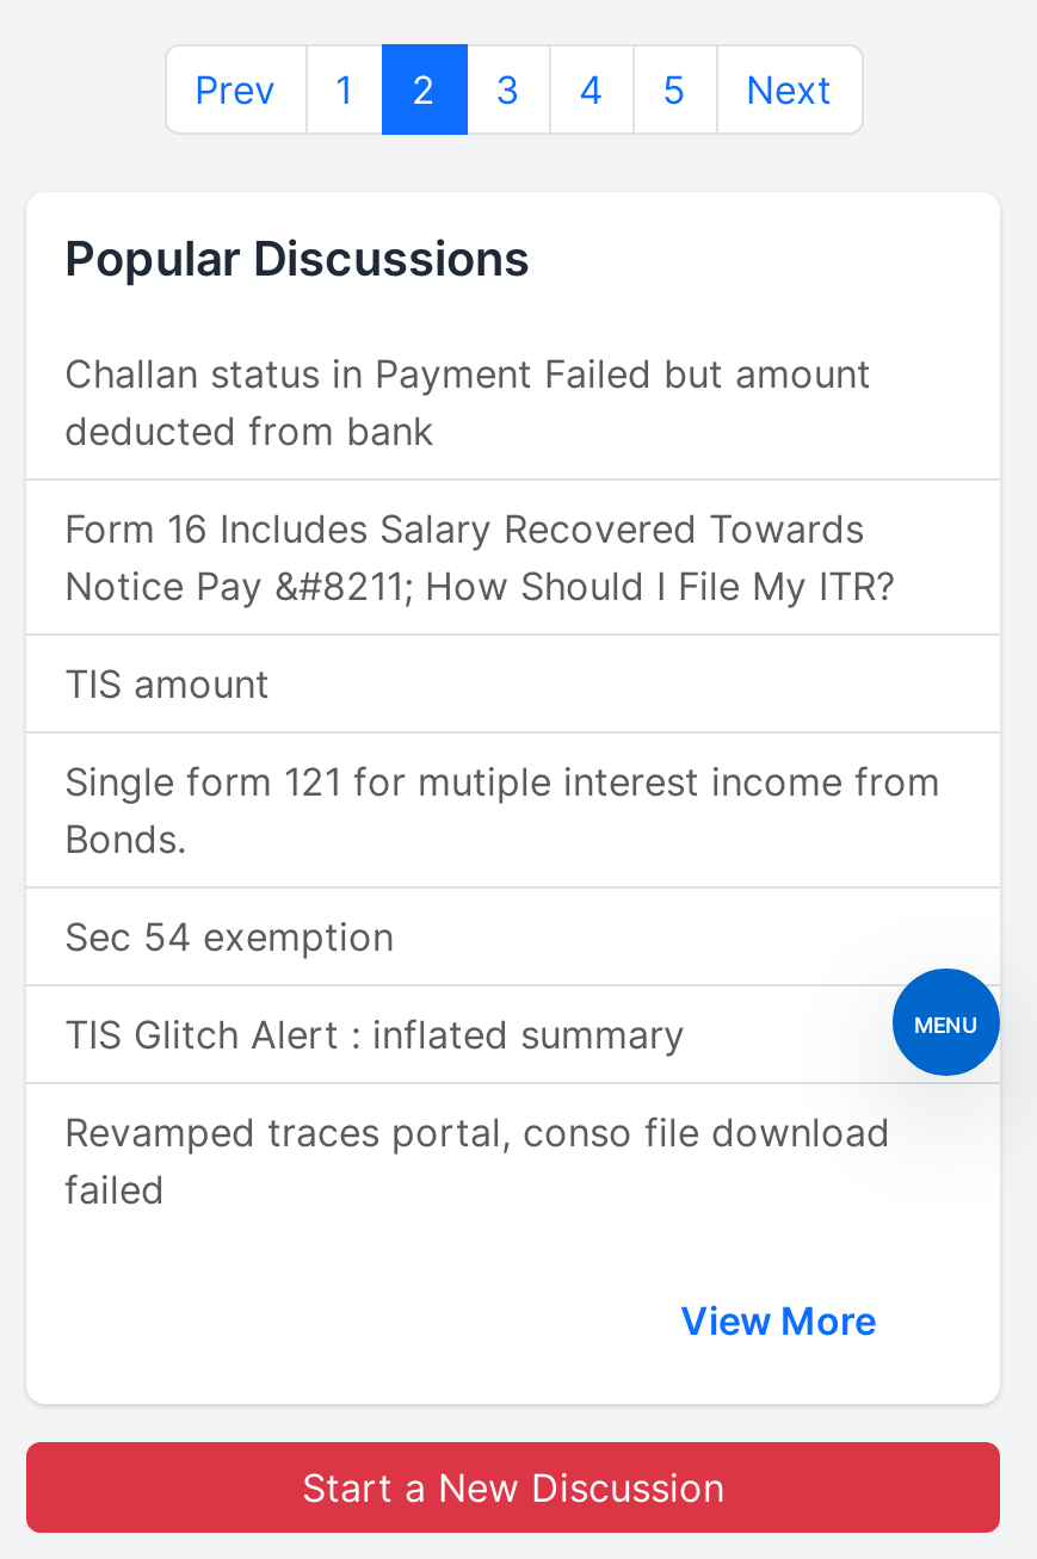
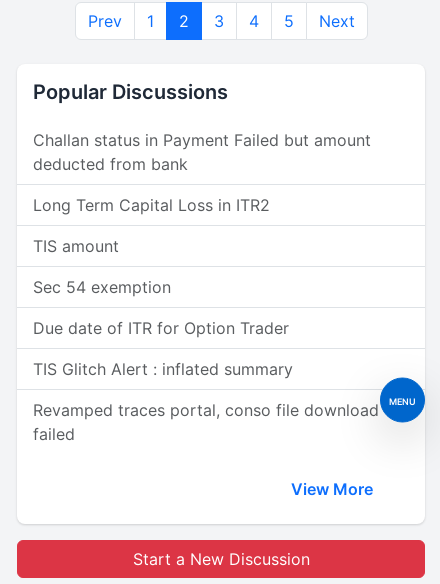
- Form 16 Includes Salary Recovered Towards
- Notice Pay &#8211; How Should I File My ITR?
+ Long Term Capital Loss in ITR2

- Single form 121 for mutiple interest income from
- Bonds.

moved up: Sec 54 exemption

+ Due date of ITR for Option Trader
